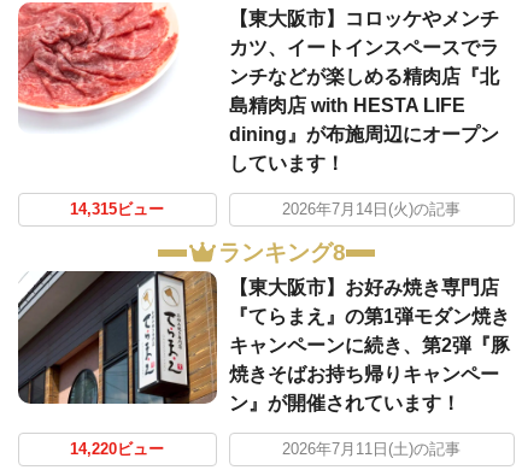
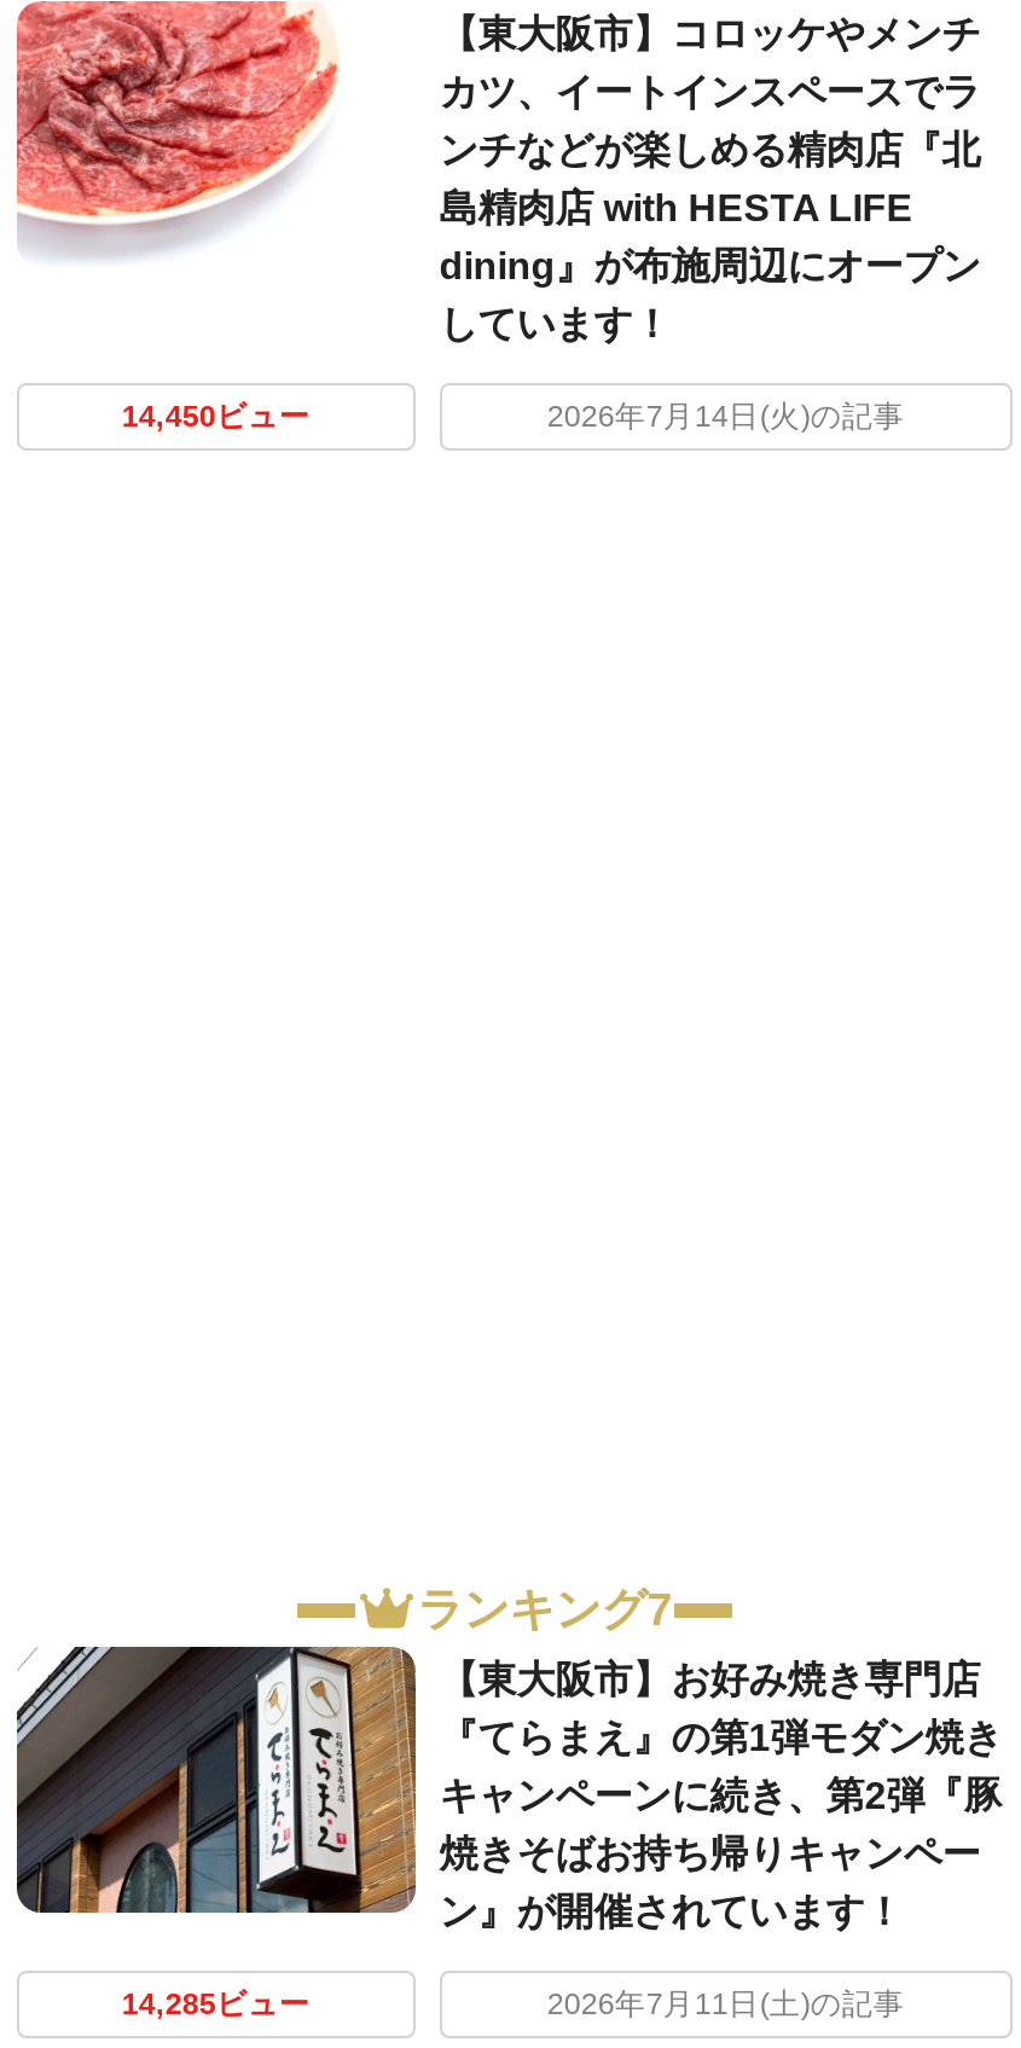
- 14,315ビュー
+ 14,450ビュー

- ランキング8
+ ランキング7

- 14,220ビュー
+ 14,285ビュー
